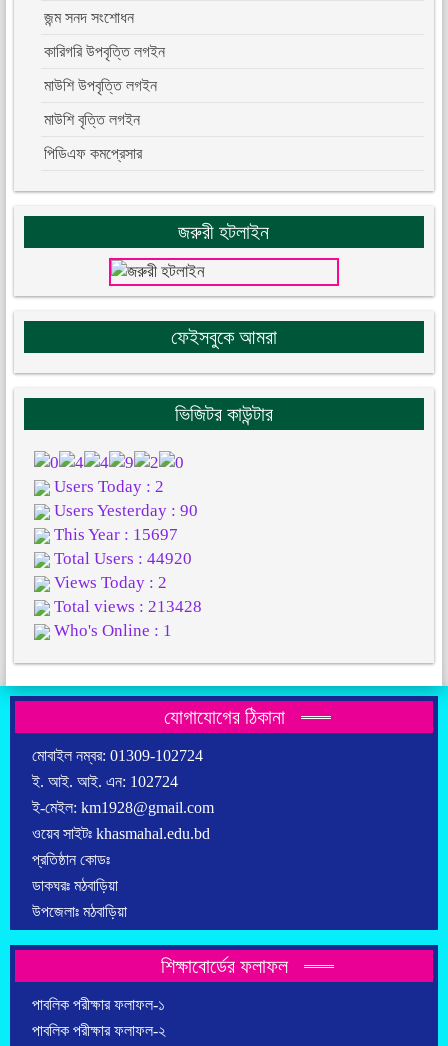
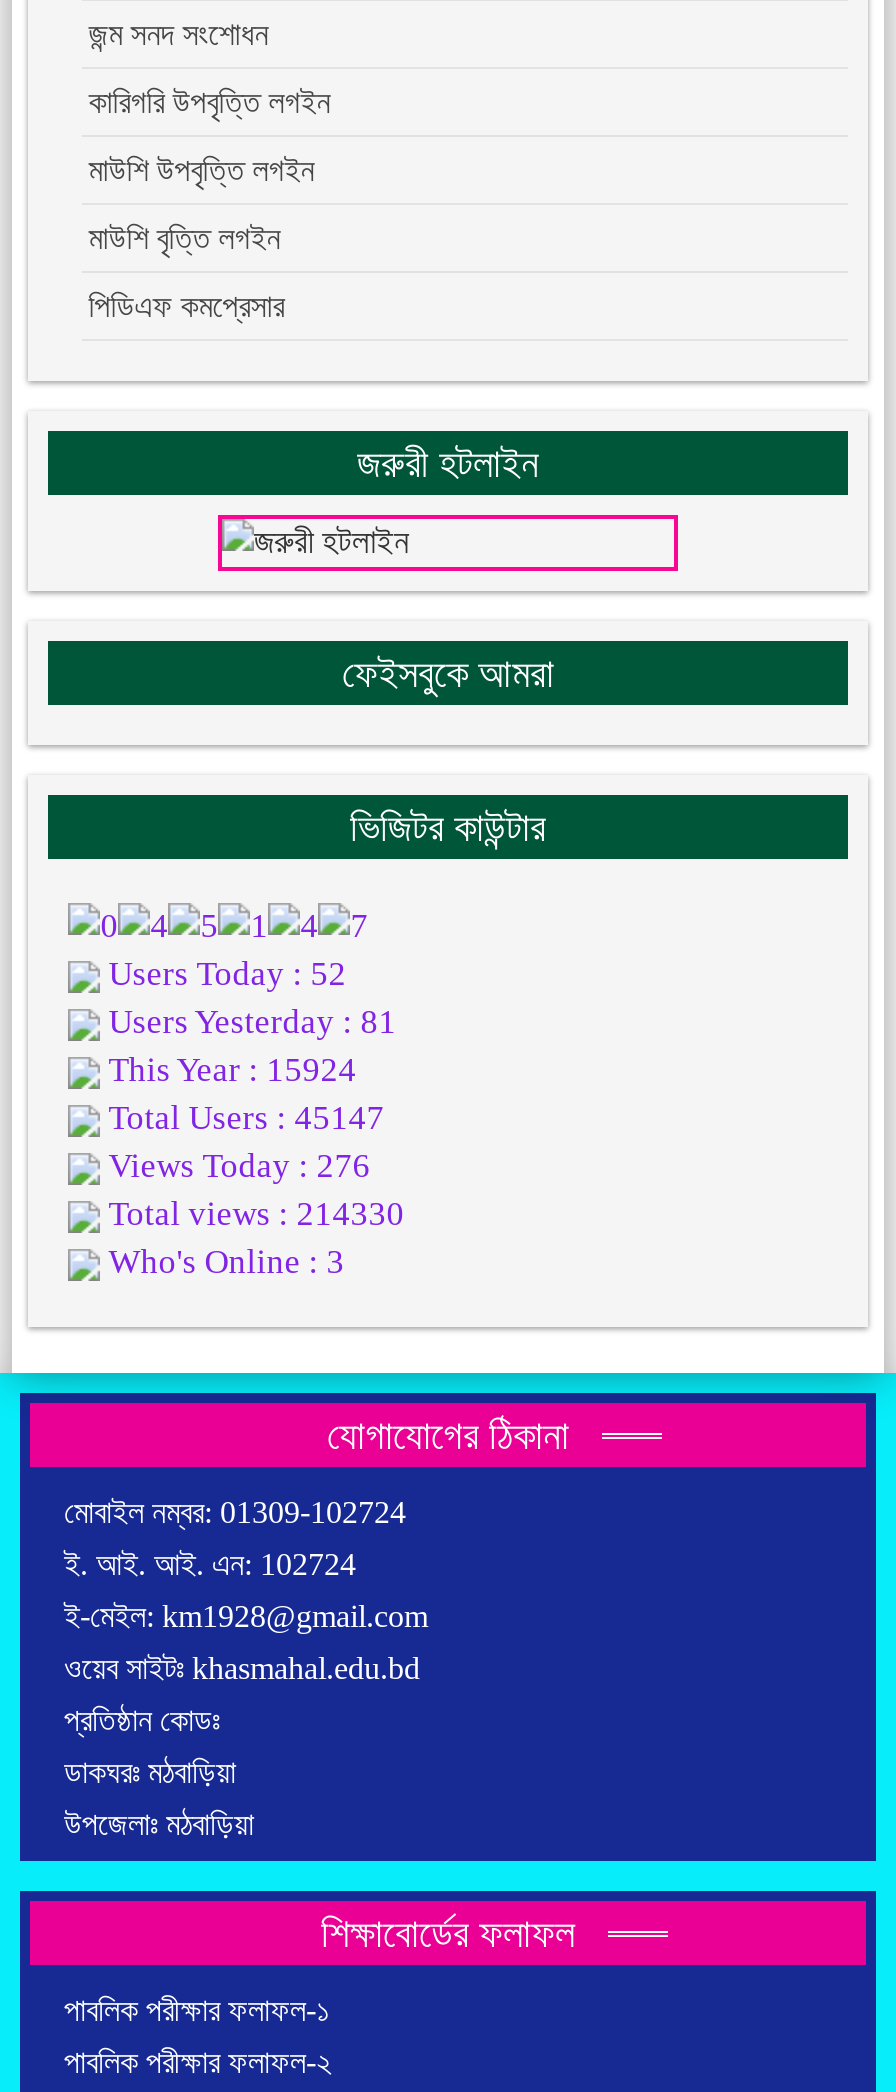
- Users Today : 2
+ Users Today : 52

- Users Yesterday : 90
+ Users Yesterday : 81

- This Year : 15697
+ This Year : 15924

- Total Users : 44920
+ Total Users : 45147

- Views Today : 2
+ Views Today : 276

- Total views : 213428
+ Total views : 214330

- Who's Online : 1
+ Who's Online : 3
